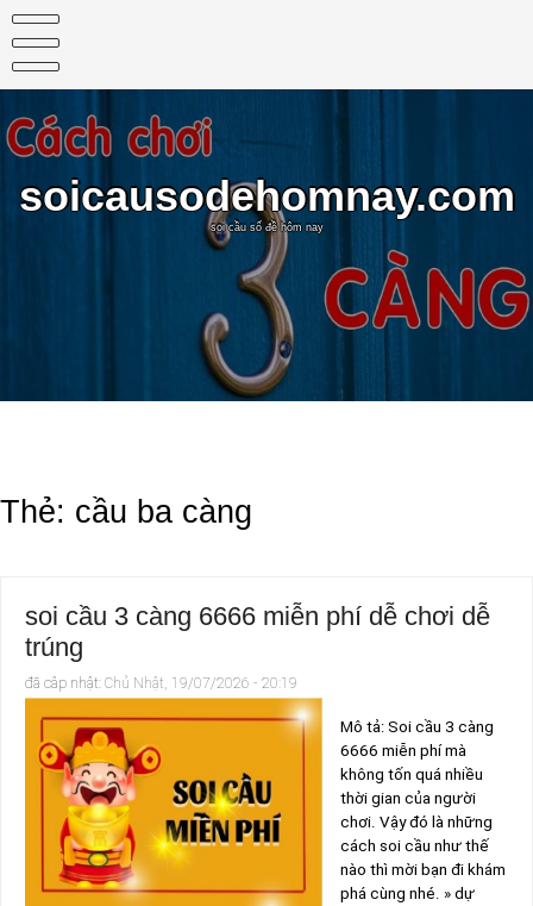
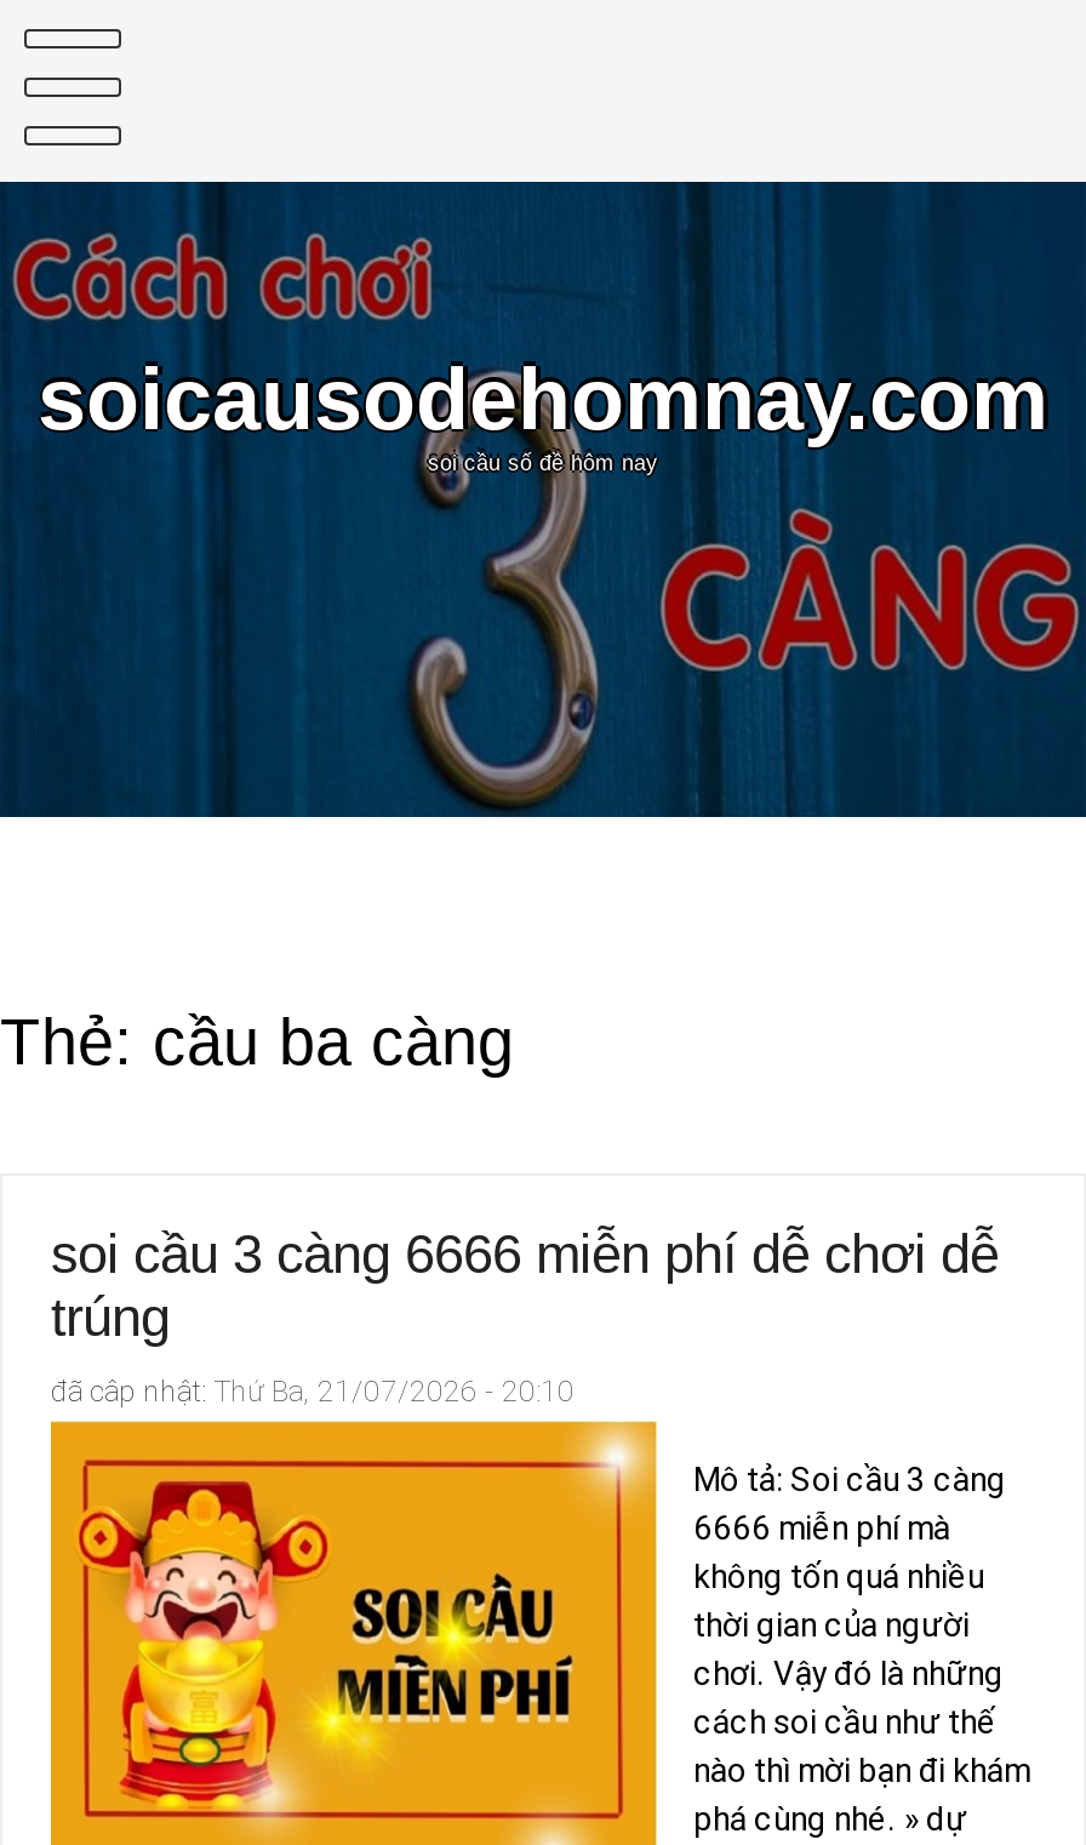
- đã câp nhật: Chủ Nhật, 19/07/2026 - 20:19
+ đã câp nhật: Thứ Ba, 21/07/2026 - 20:10
